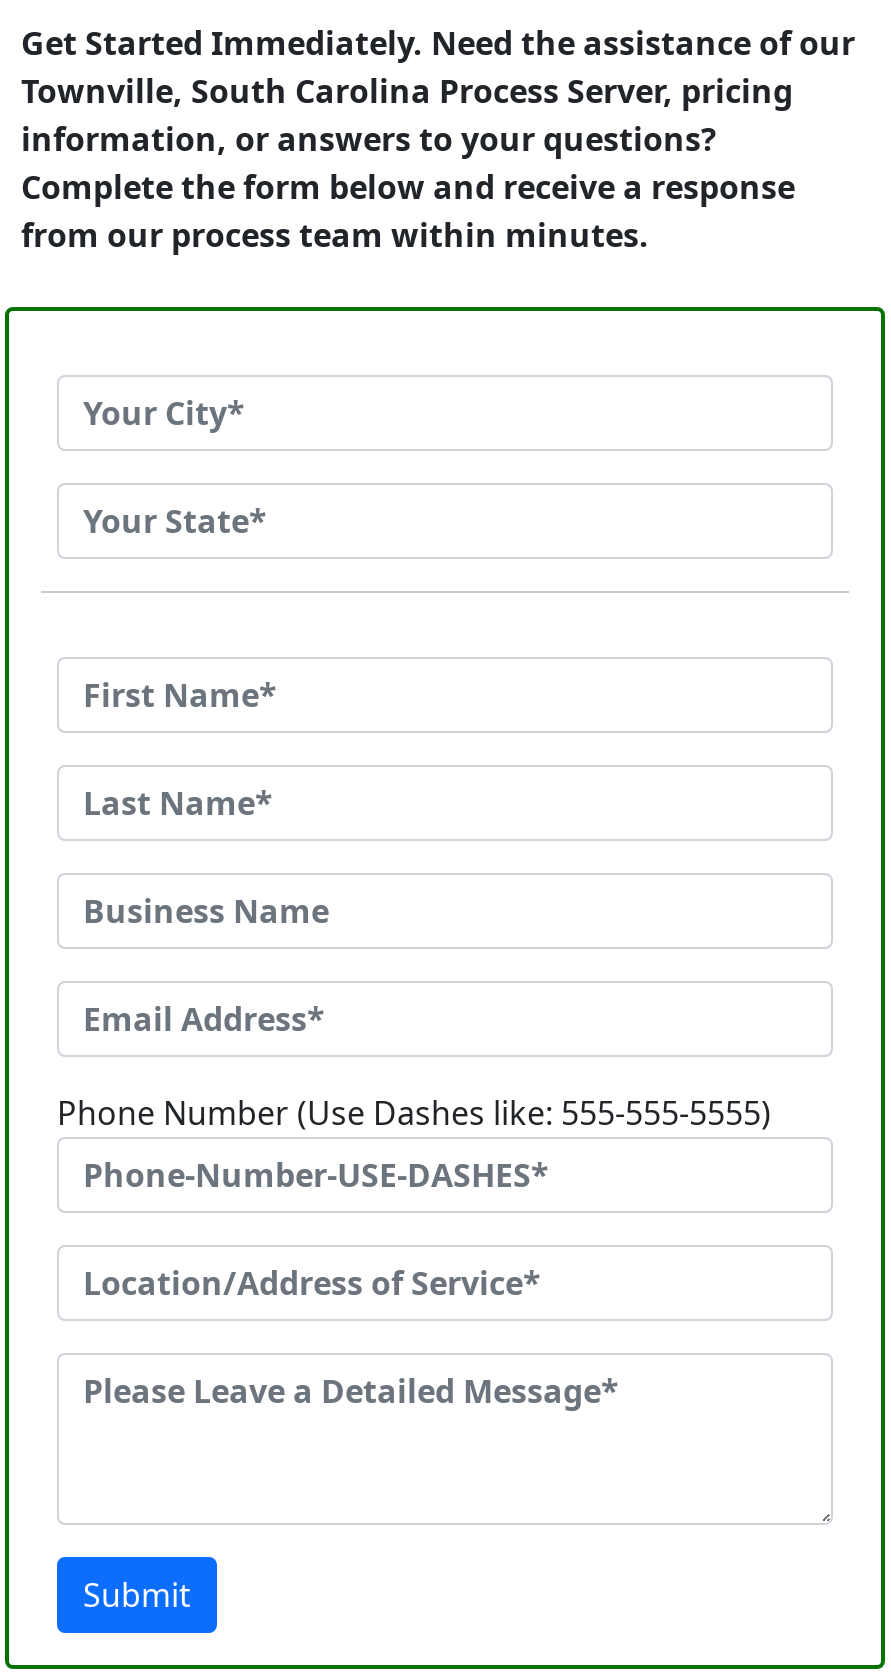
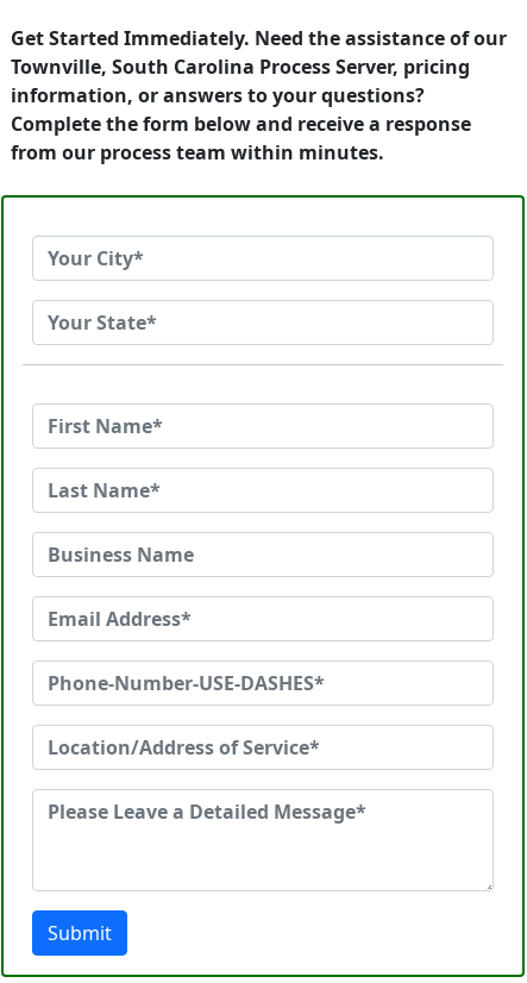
- Phone Number (Use Dashes like: 555-555-5555)
